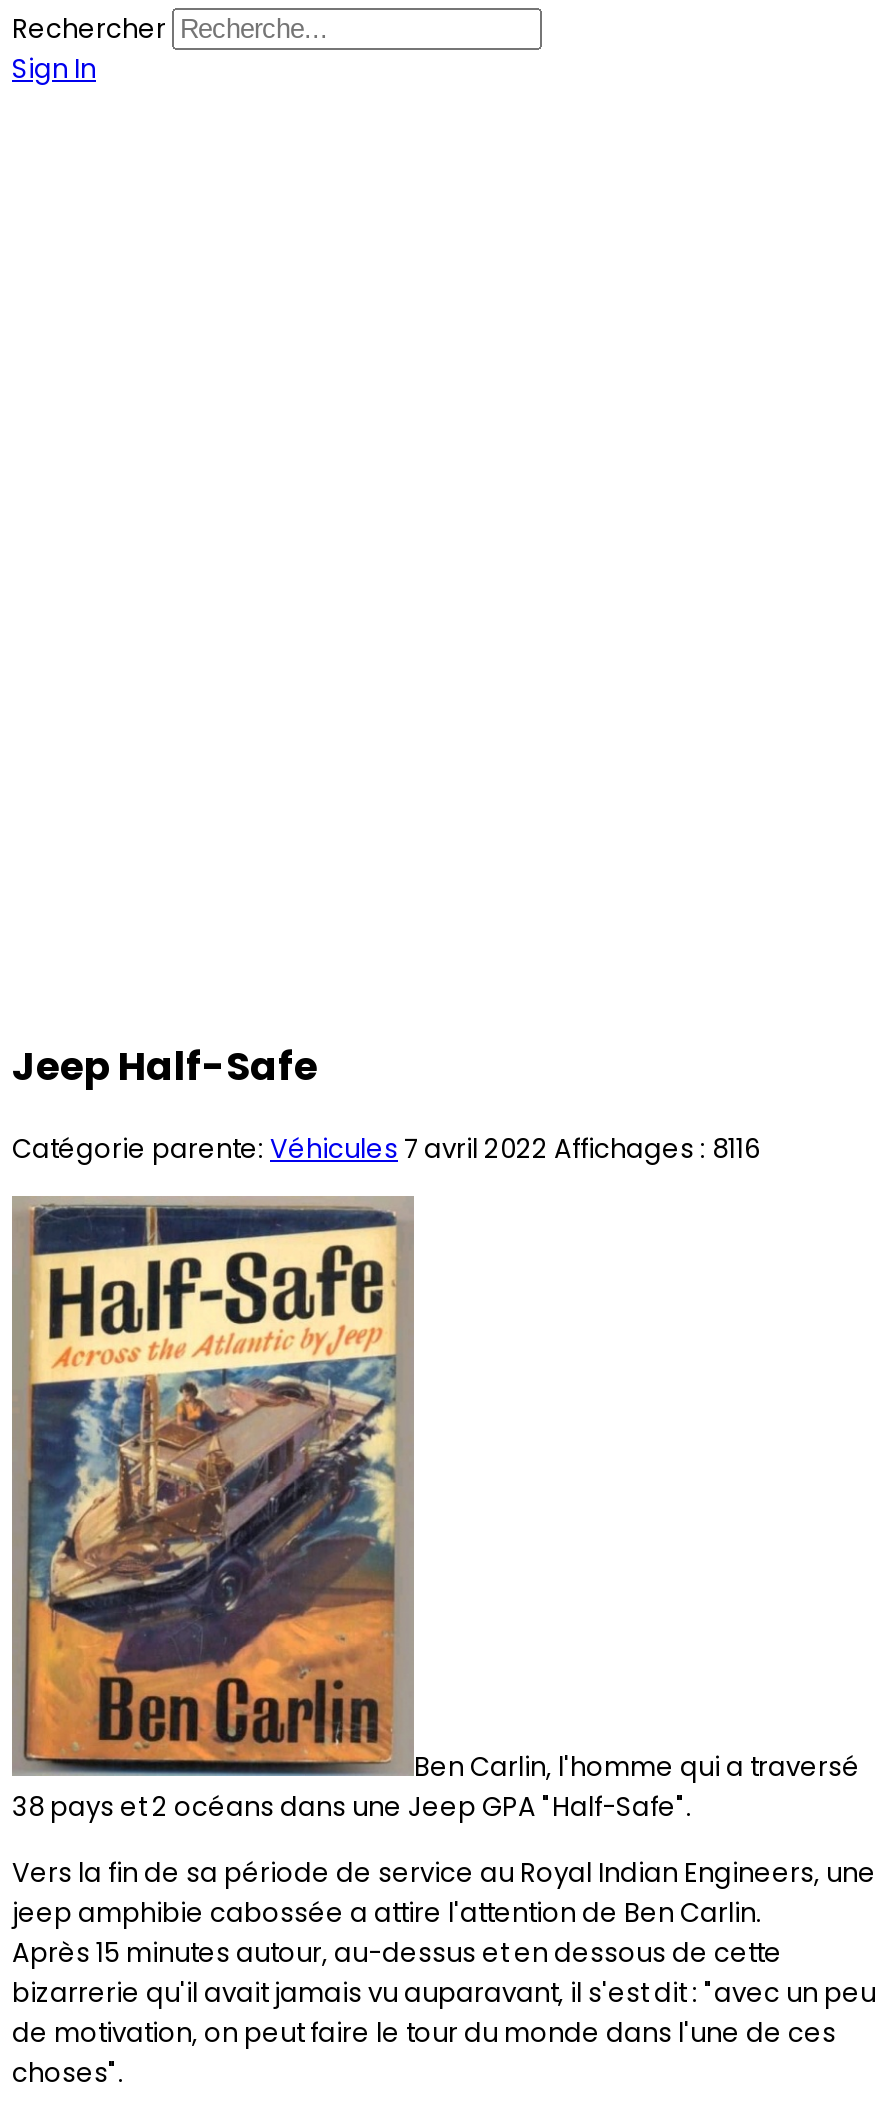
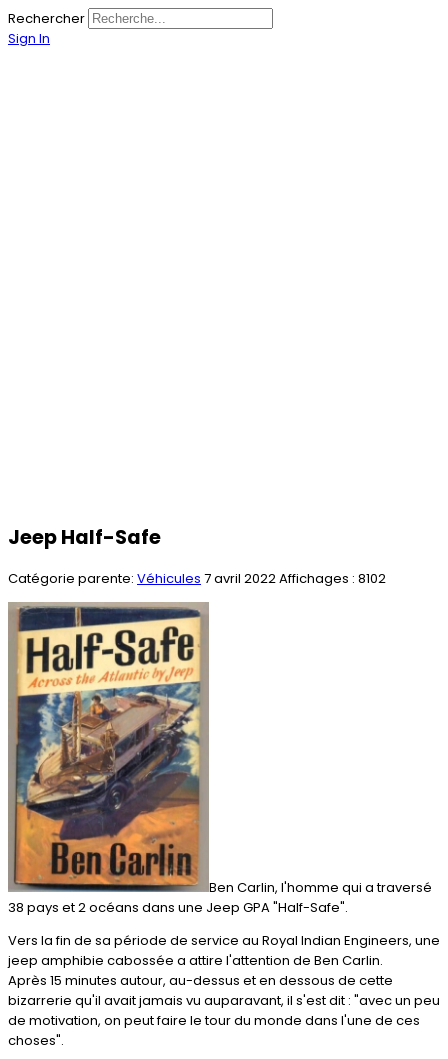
- Catégorie parente: Véhicules 7 avril 2022 Affichages : 8116
+ Catégorie parente: Véhicules 7 avril 2022 Affichages : 8102
